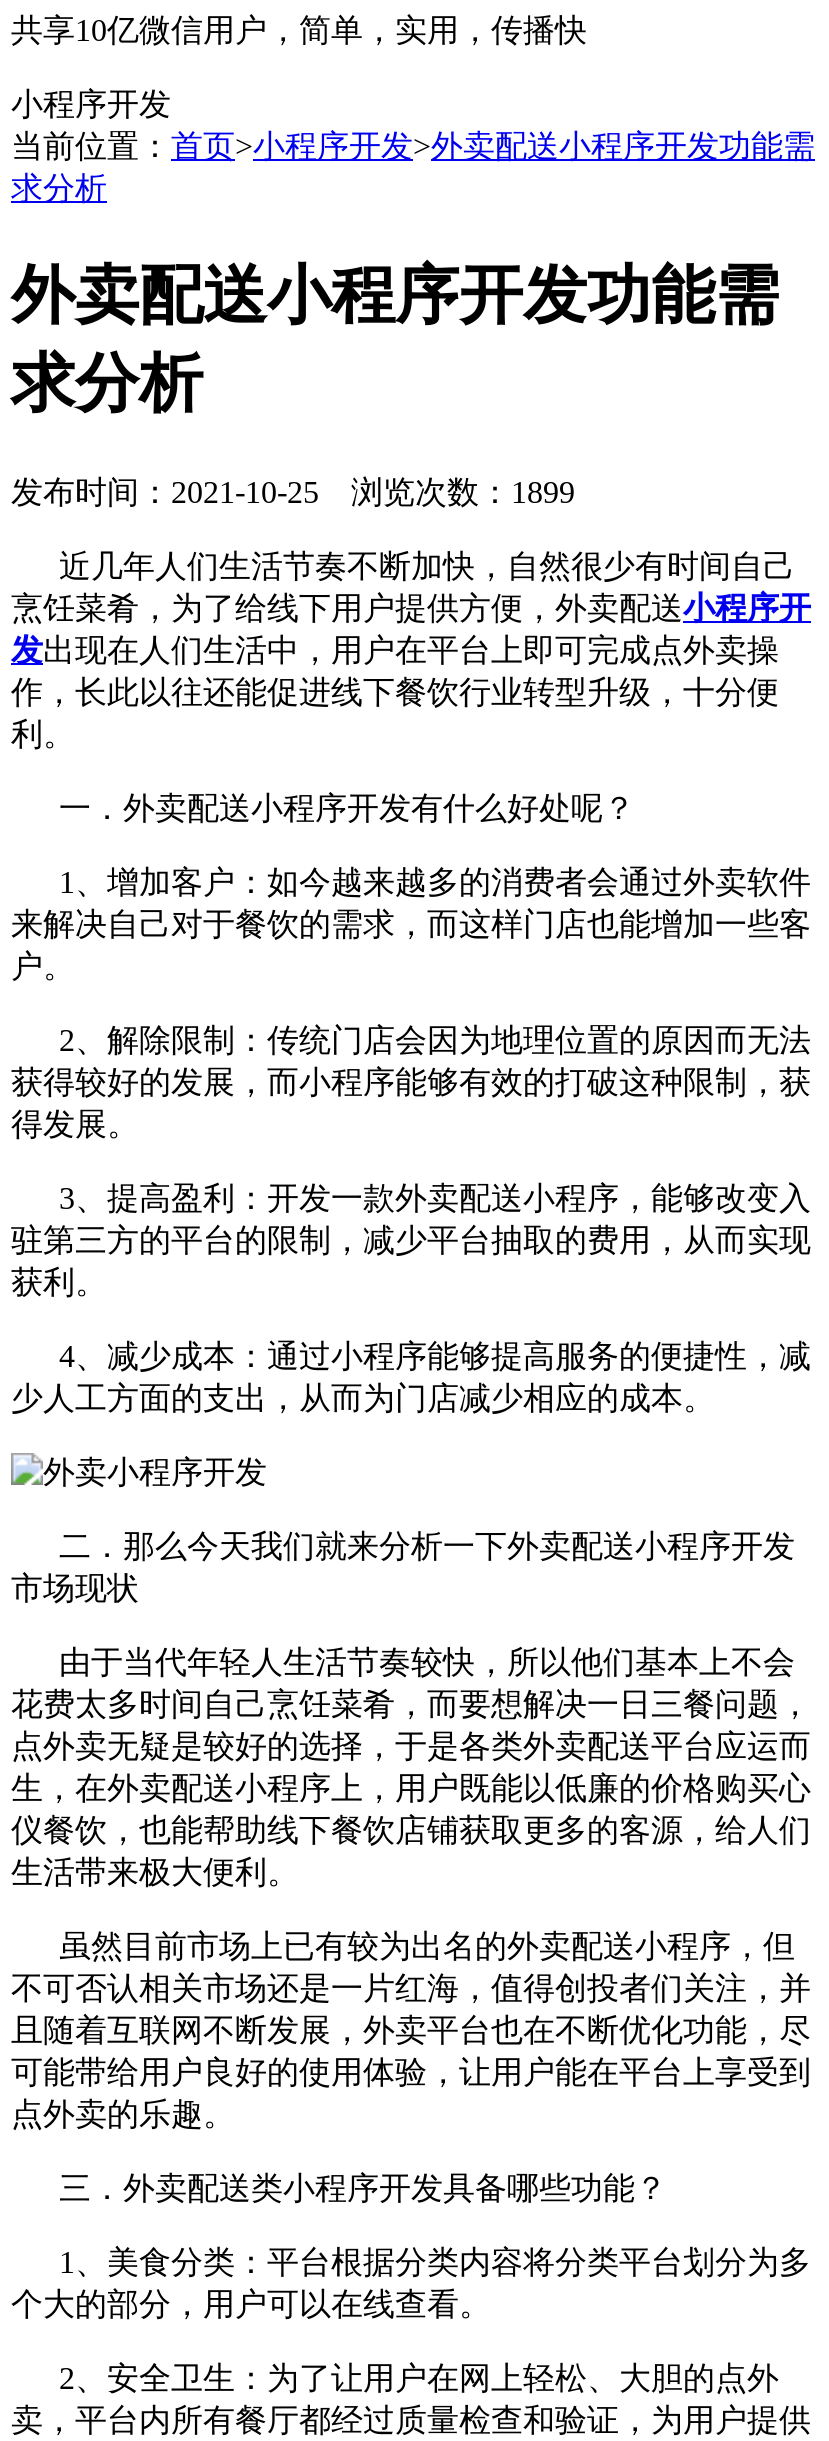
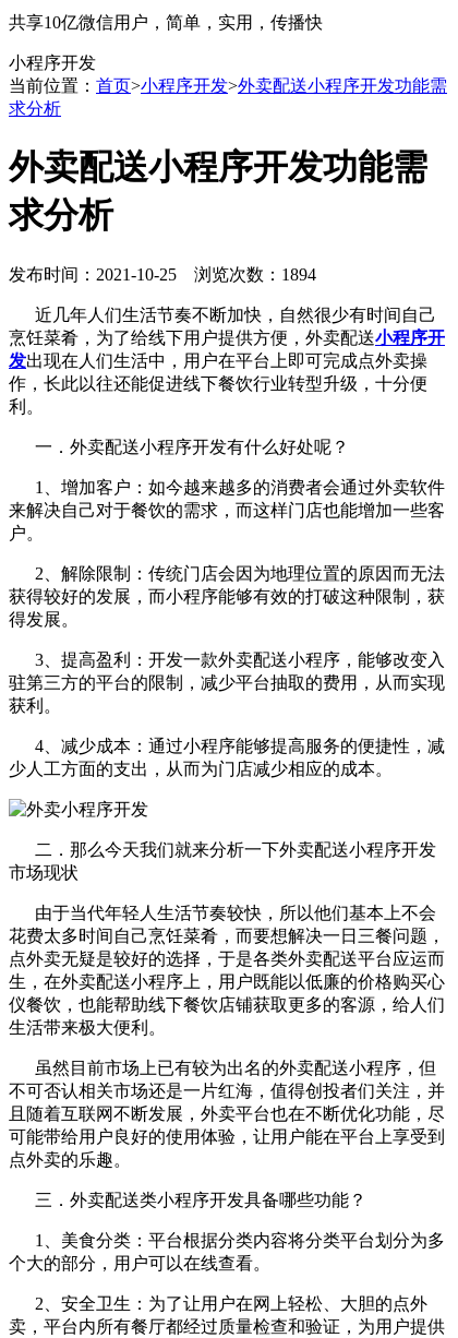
- 发布时间：2021-10-25 浏览次数：1899
+ 发布时间：2021-10-25 浏览次数：1894
